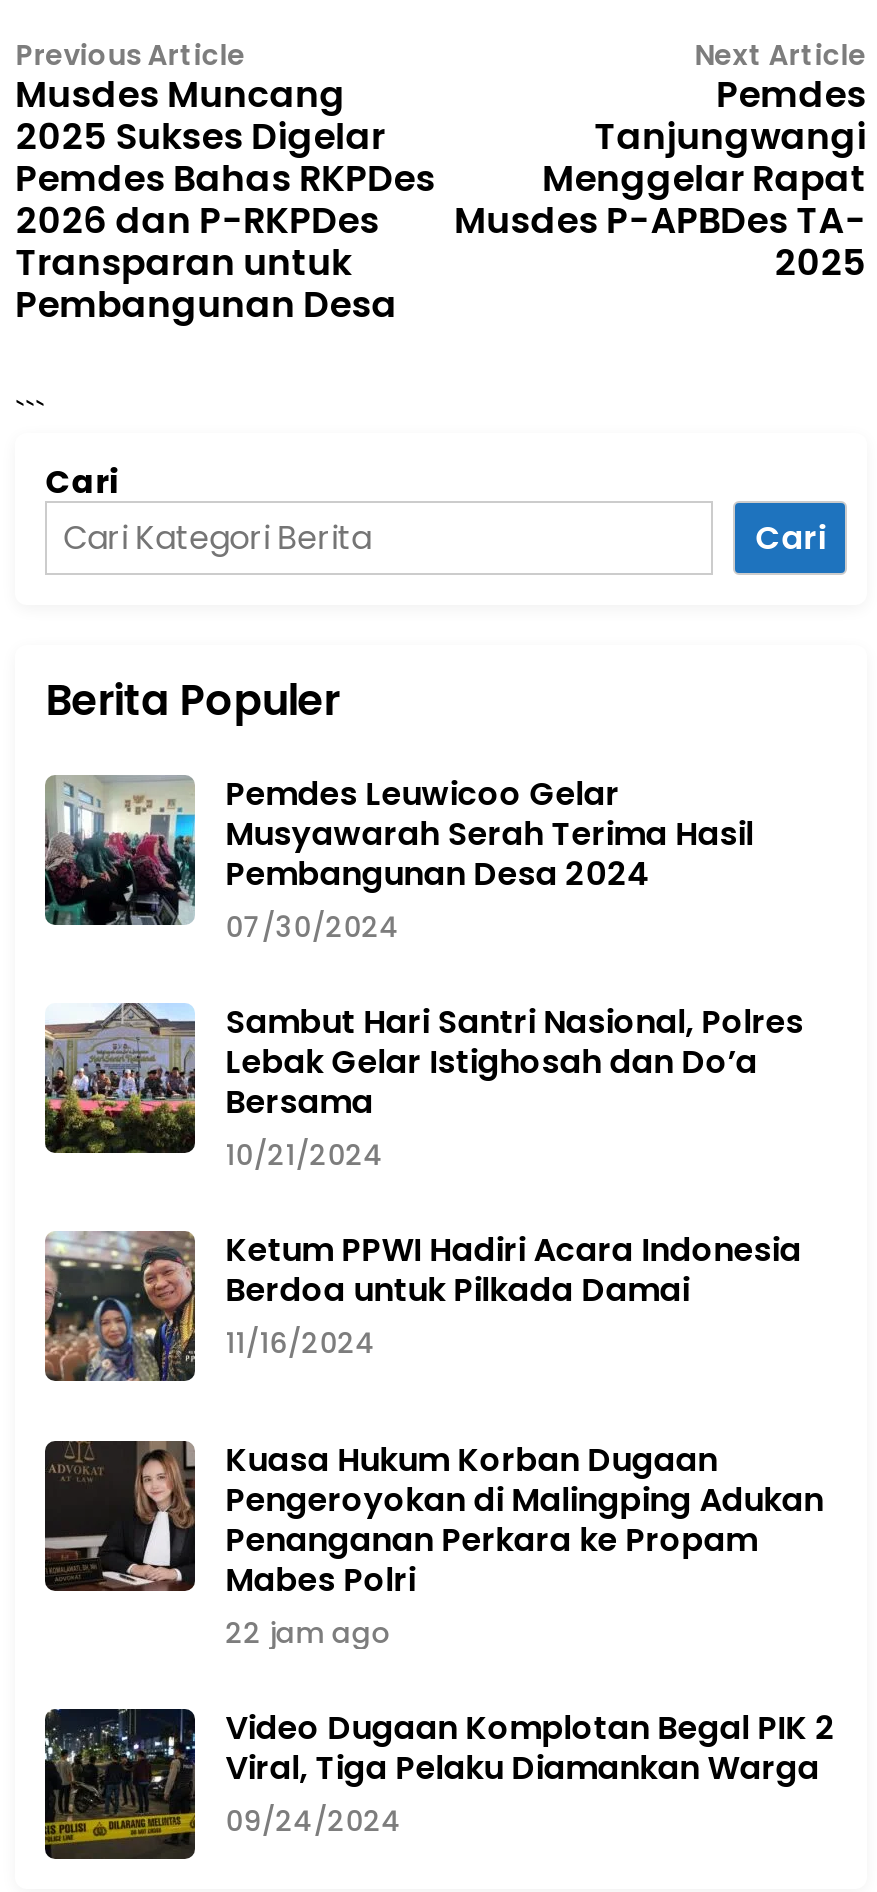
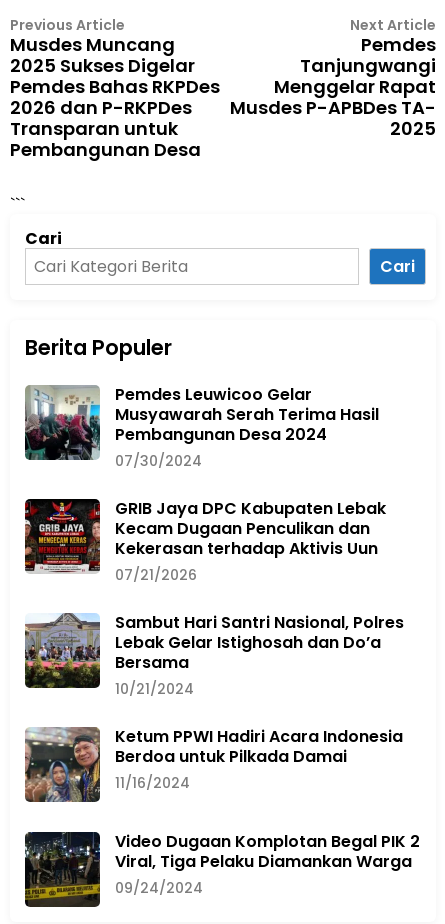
+ [image]
+ GRIB Jaya DPC Kabupaten Lebak
+ Kecam Dugaan Penculikan dan
+ Kekerasan terhadap Aktivis Uun
+ 07/21/2026

moved down: [image] | Sambut Hari Santri Nasional, Polres | Lebak Gelar Istighosah dan Do’a | Bersama | 10/21/2024 | Ketum PPWI Hadiri Acara Indonesia | Berdoa untuk Pilkada Damai | 11/16/2024

- [image]
- Kuasa Hukum Korban Dugaan
- Pengeroyokan di Malingping Adukan
- Penanganan Perkara ke Propam
- Mabes Polri
- 22 jam ago
